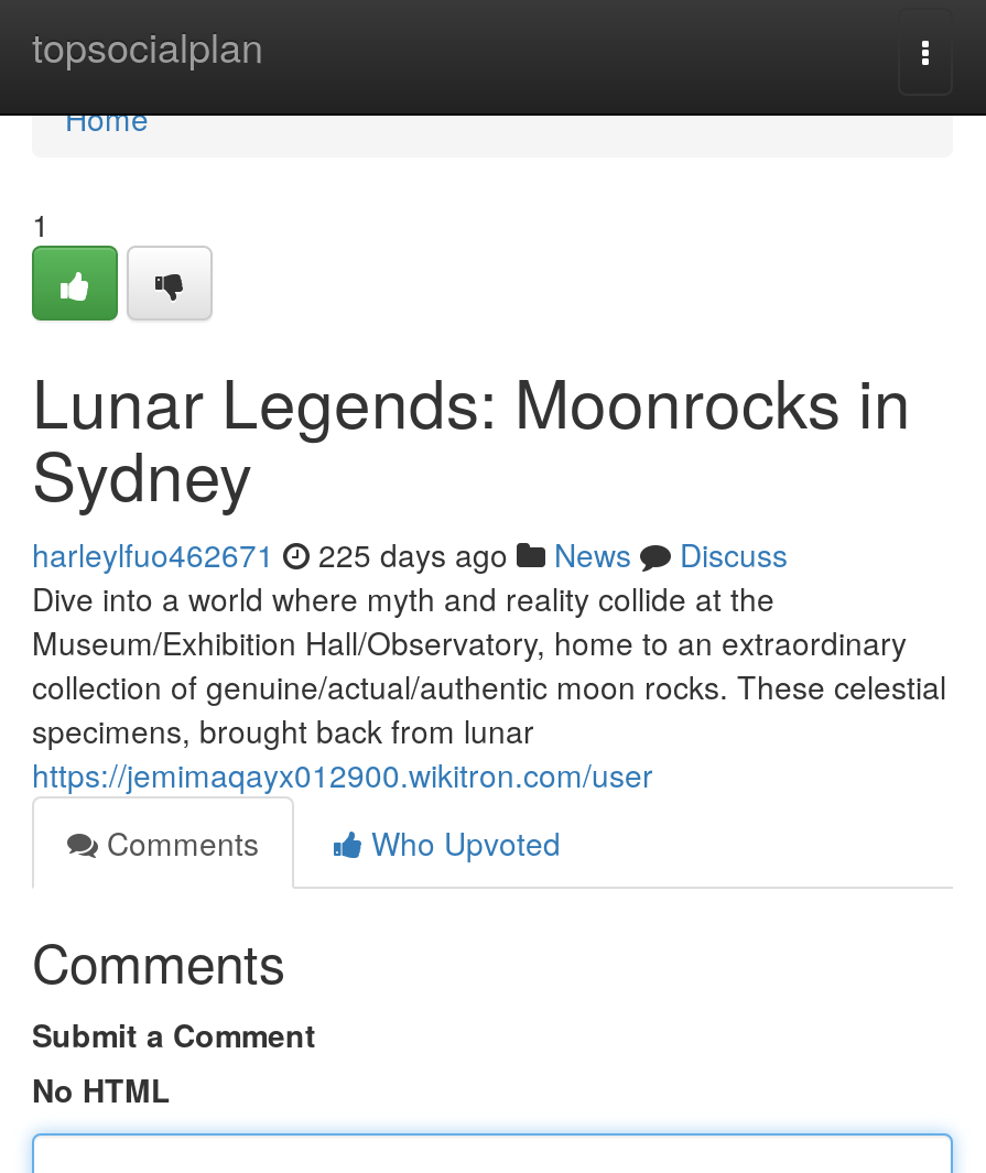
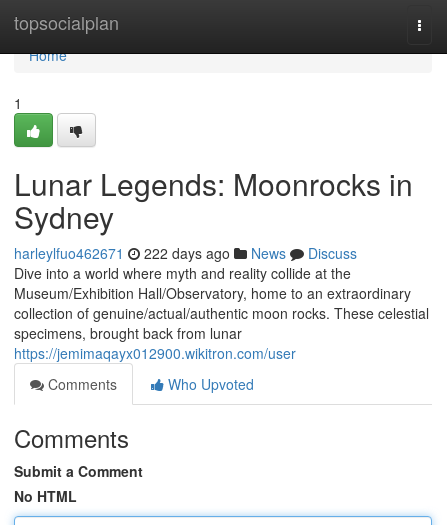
- harleylfuo462671 225 days ago News Discuss
+ harleylfuo462671 222 days ago News Discuss
